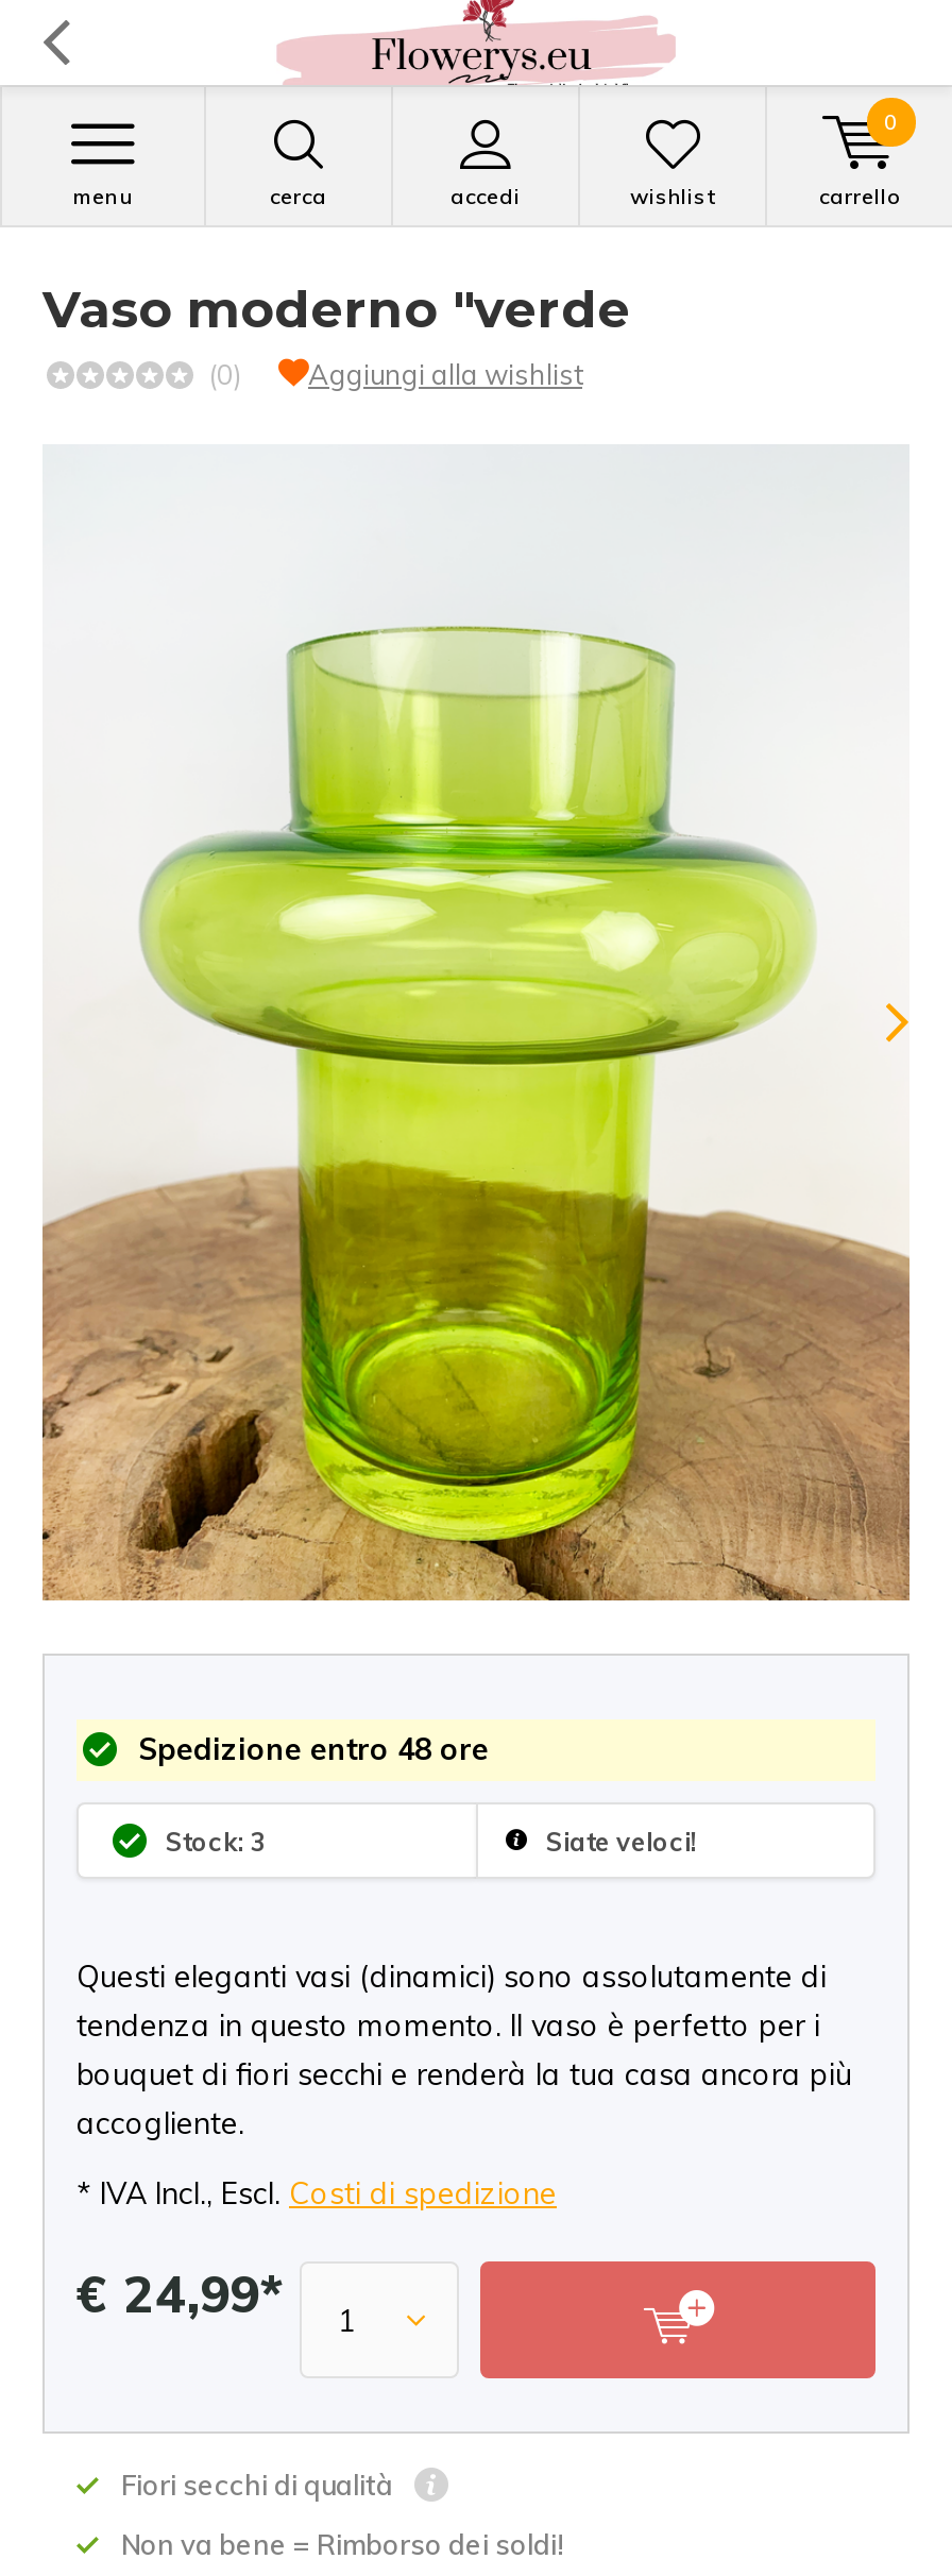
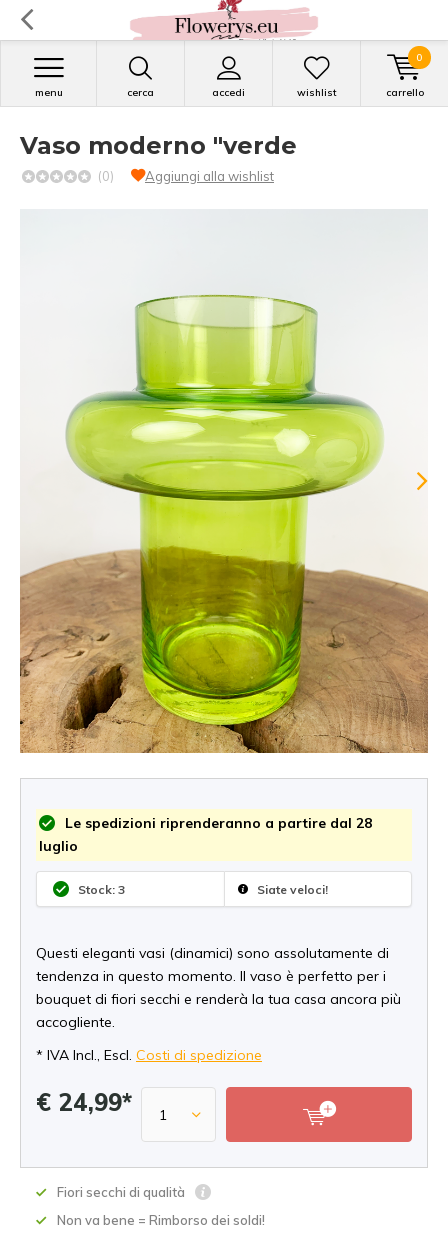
- Spedizione entro 48 ore
+ Le spedizioni riprenderanno a partire dal 28
+ luglio
